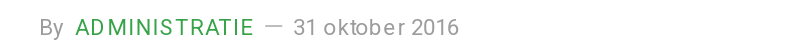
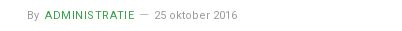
- By ADMINISTRATIE 31 oktober 2016
+ By ADMINISTRATIE 25 oktober 2016
